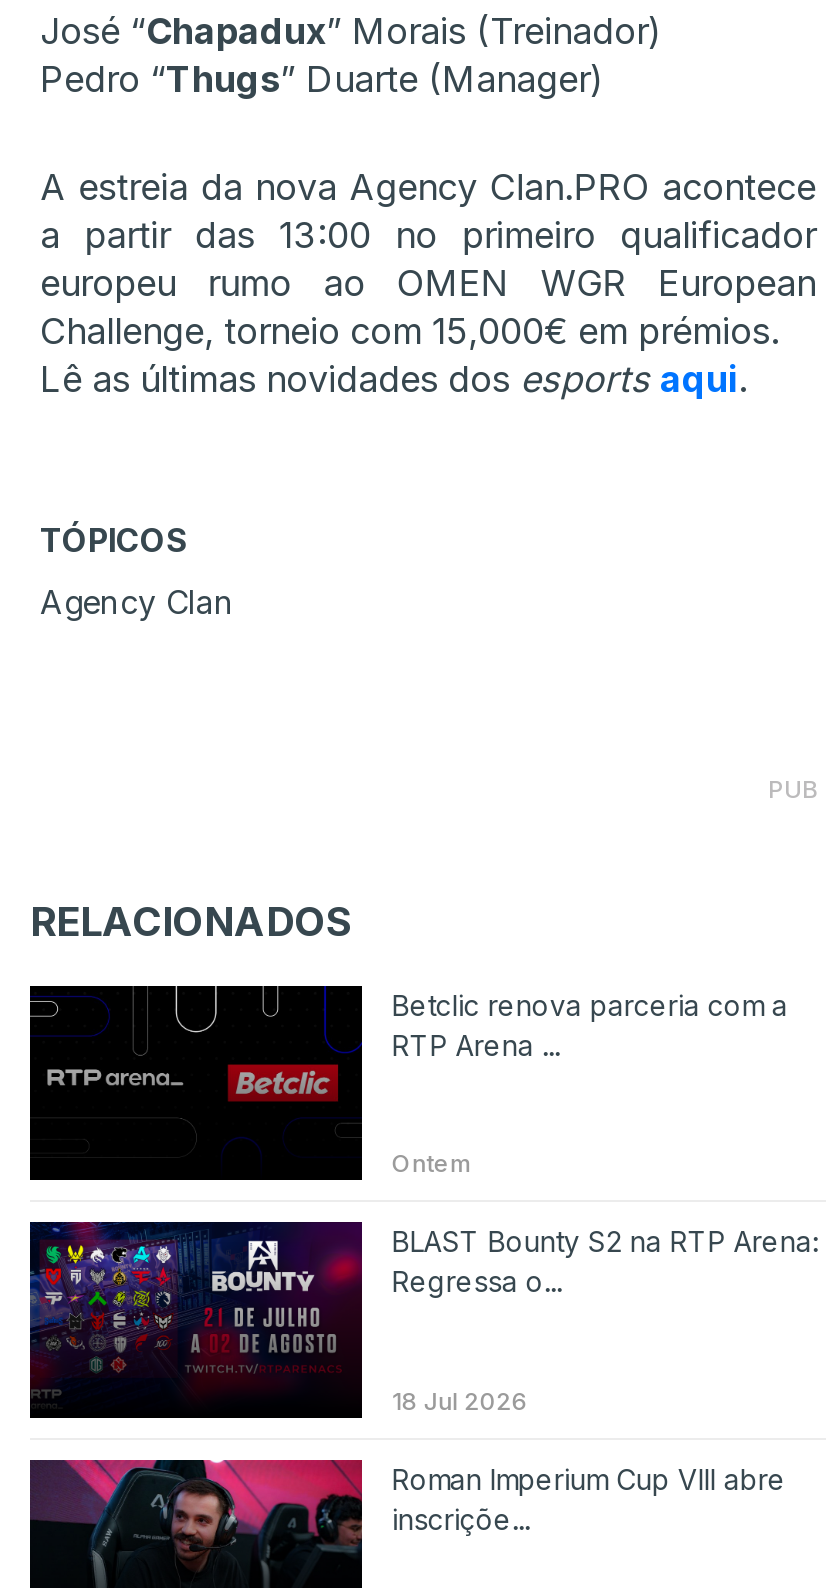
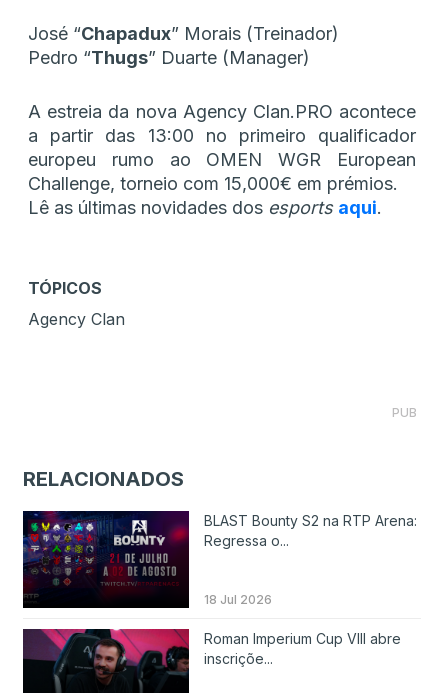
- [image]
- Betclic renova parceria com a
- RTP Arena ...

- Ontem
